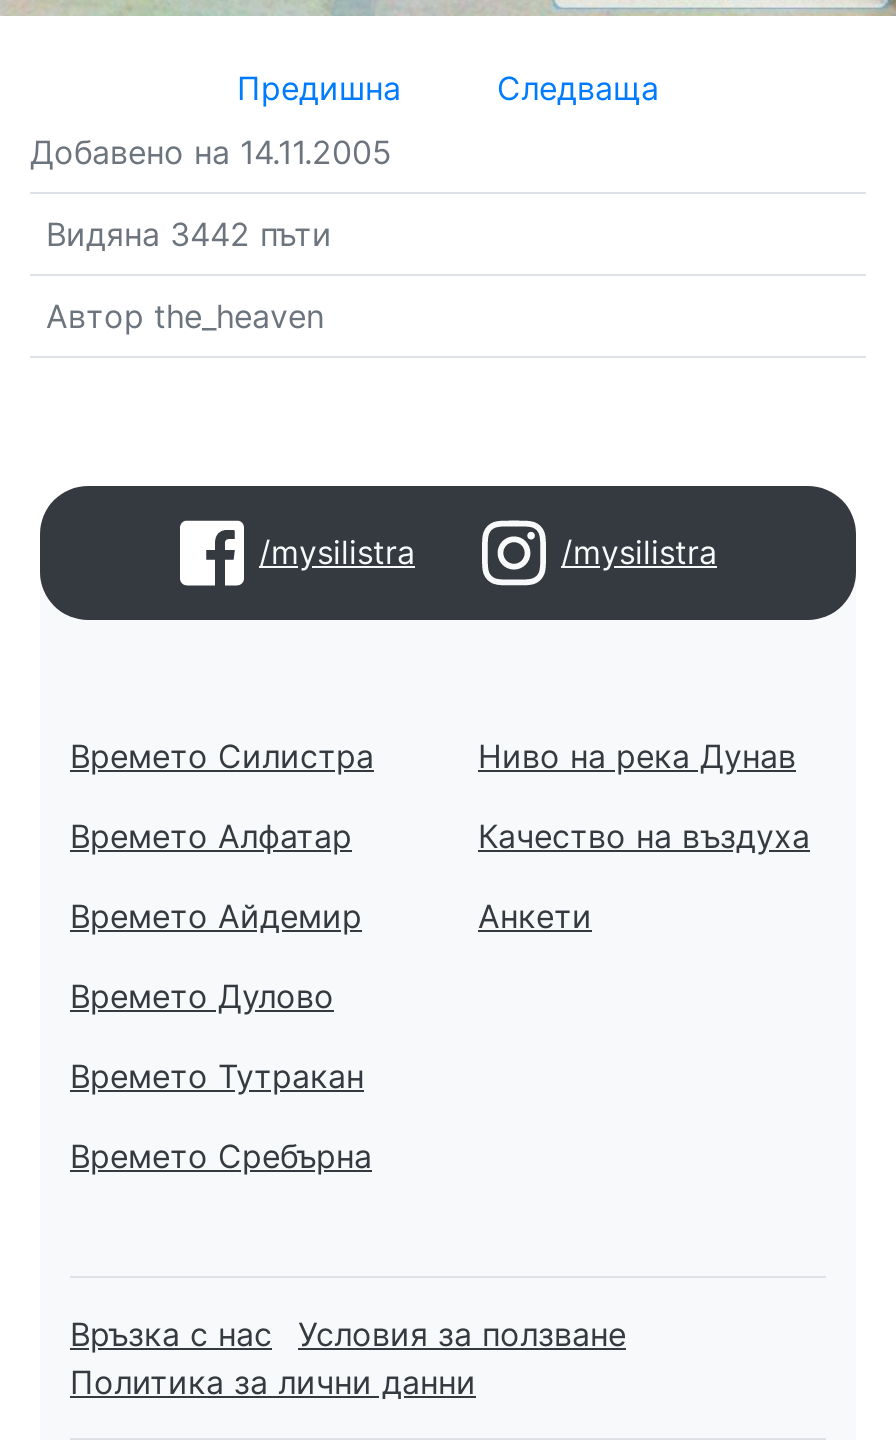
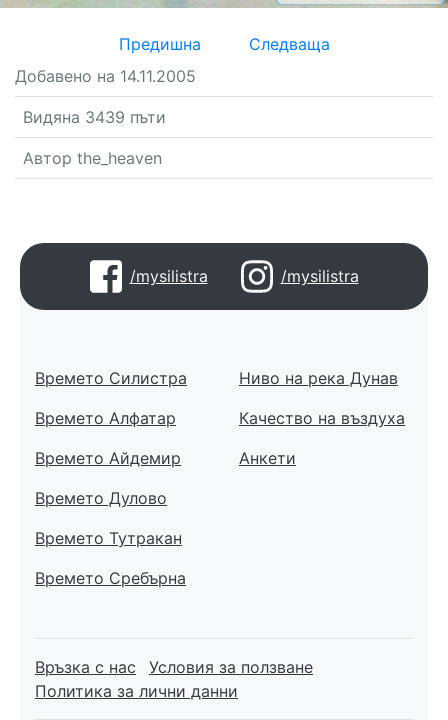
- Видяна 3442 пъти
+ Видяна 3439 пъти
